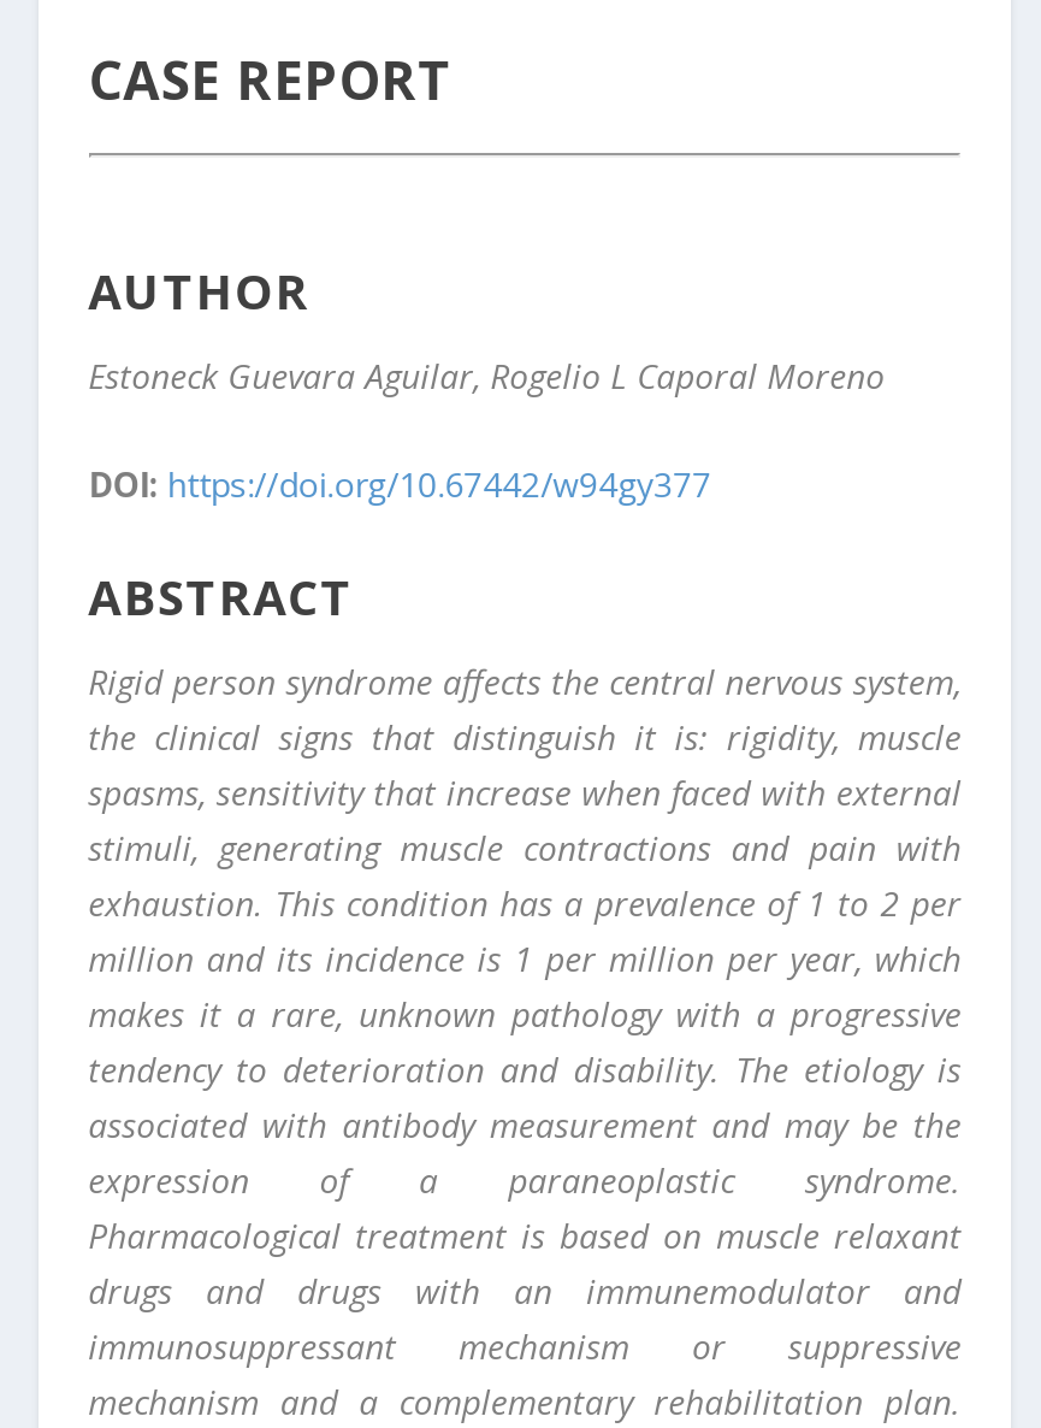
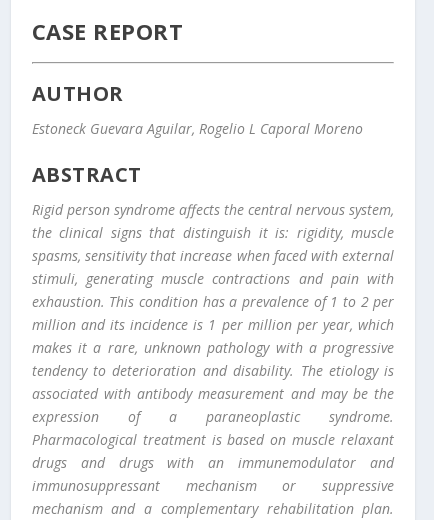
- DOI: https://doi.org/10.67442/w94gy377
